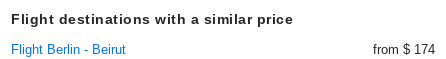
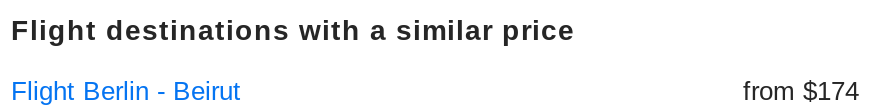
- from $ 174
+ from $174
